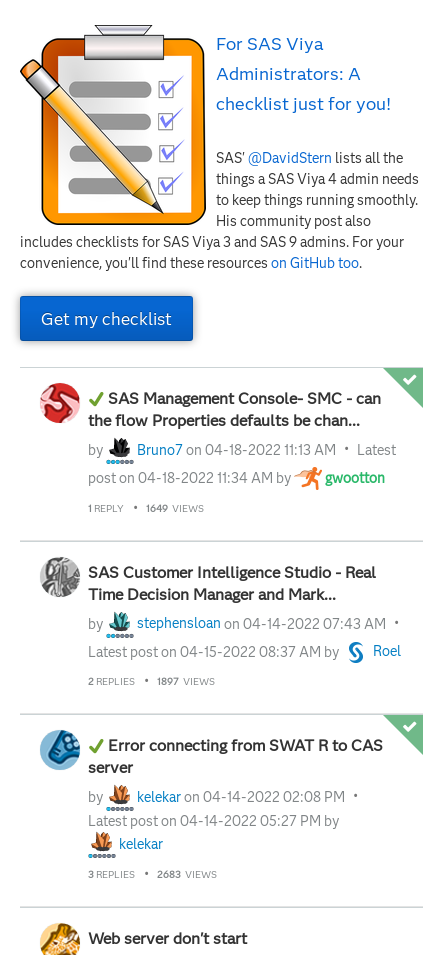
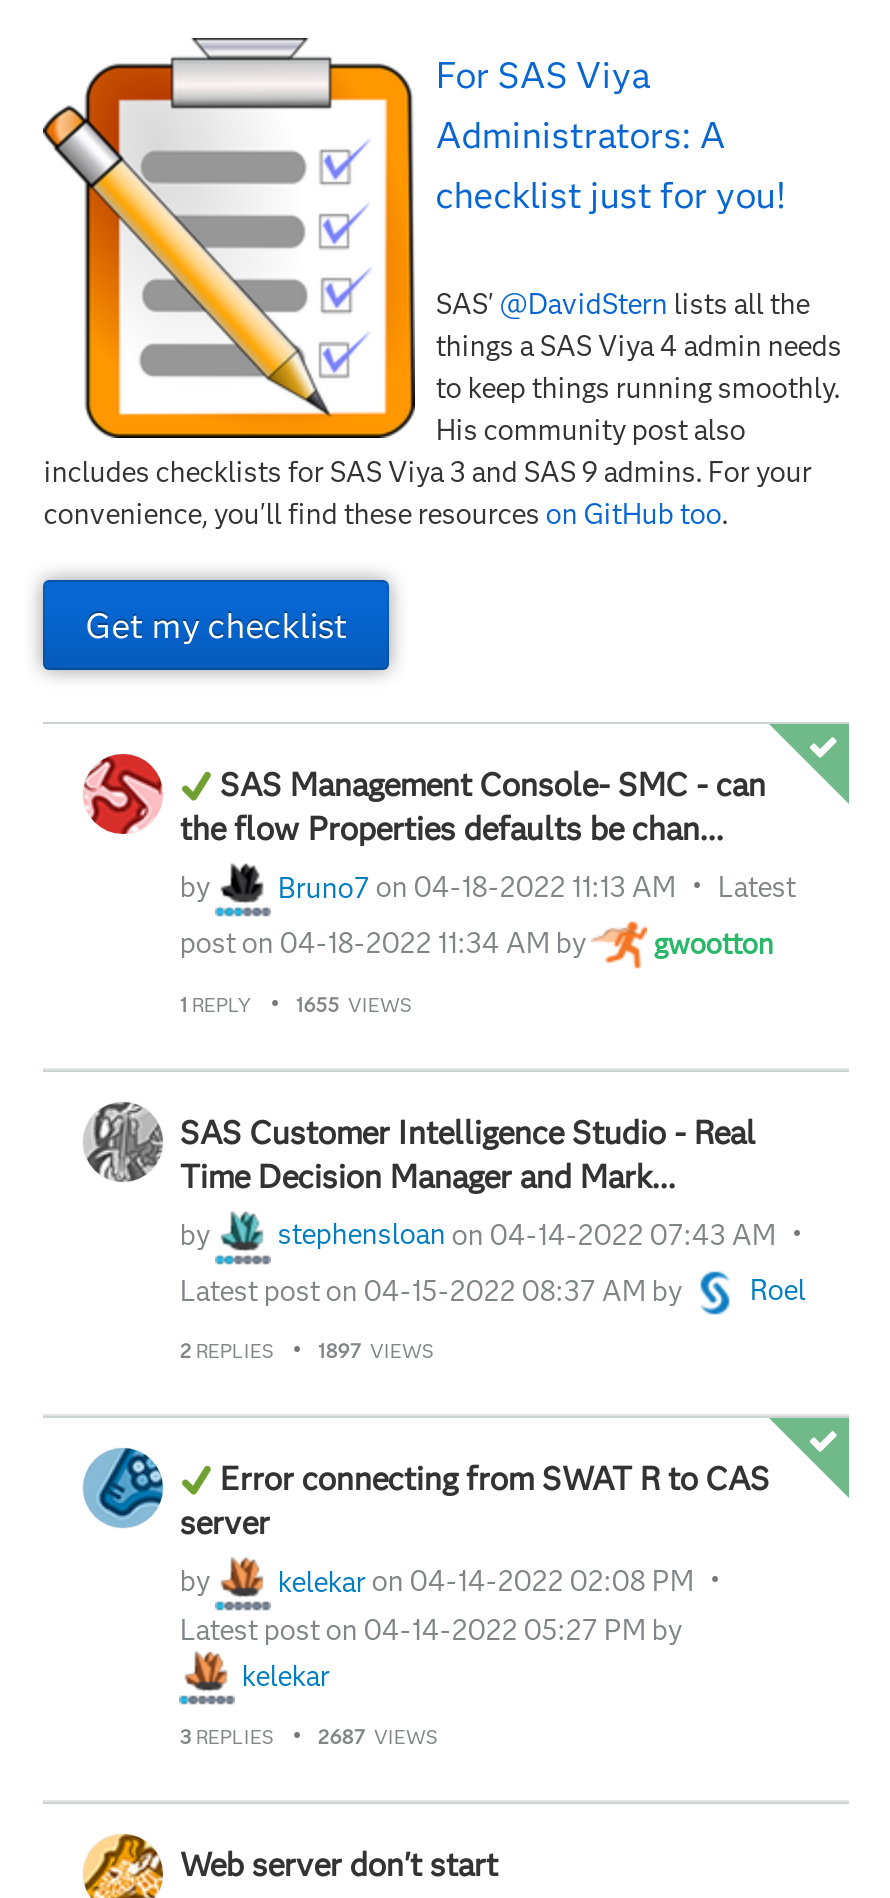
- 1 REPLY 1649 VIEWS
+ 1 REPLY 1655 VIEWS

- 3 REPLIES 2683 VIEWS
+ 3 REPLIES 2687 VIEWS
